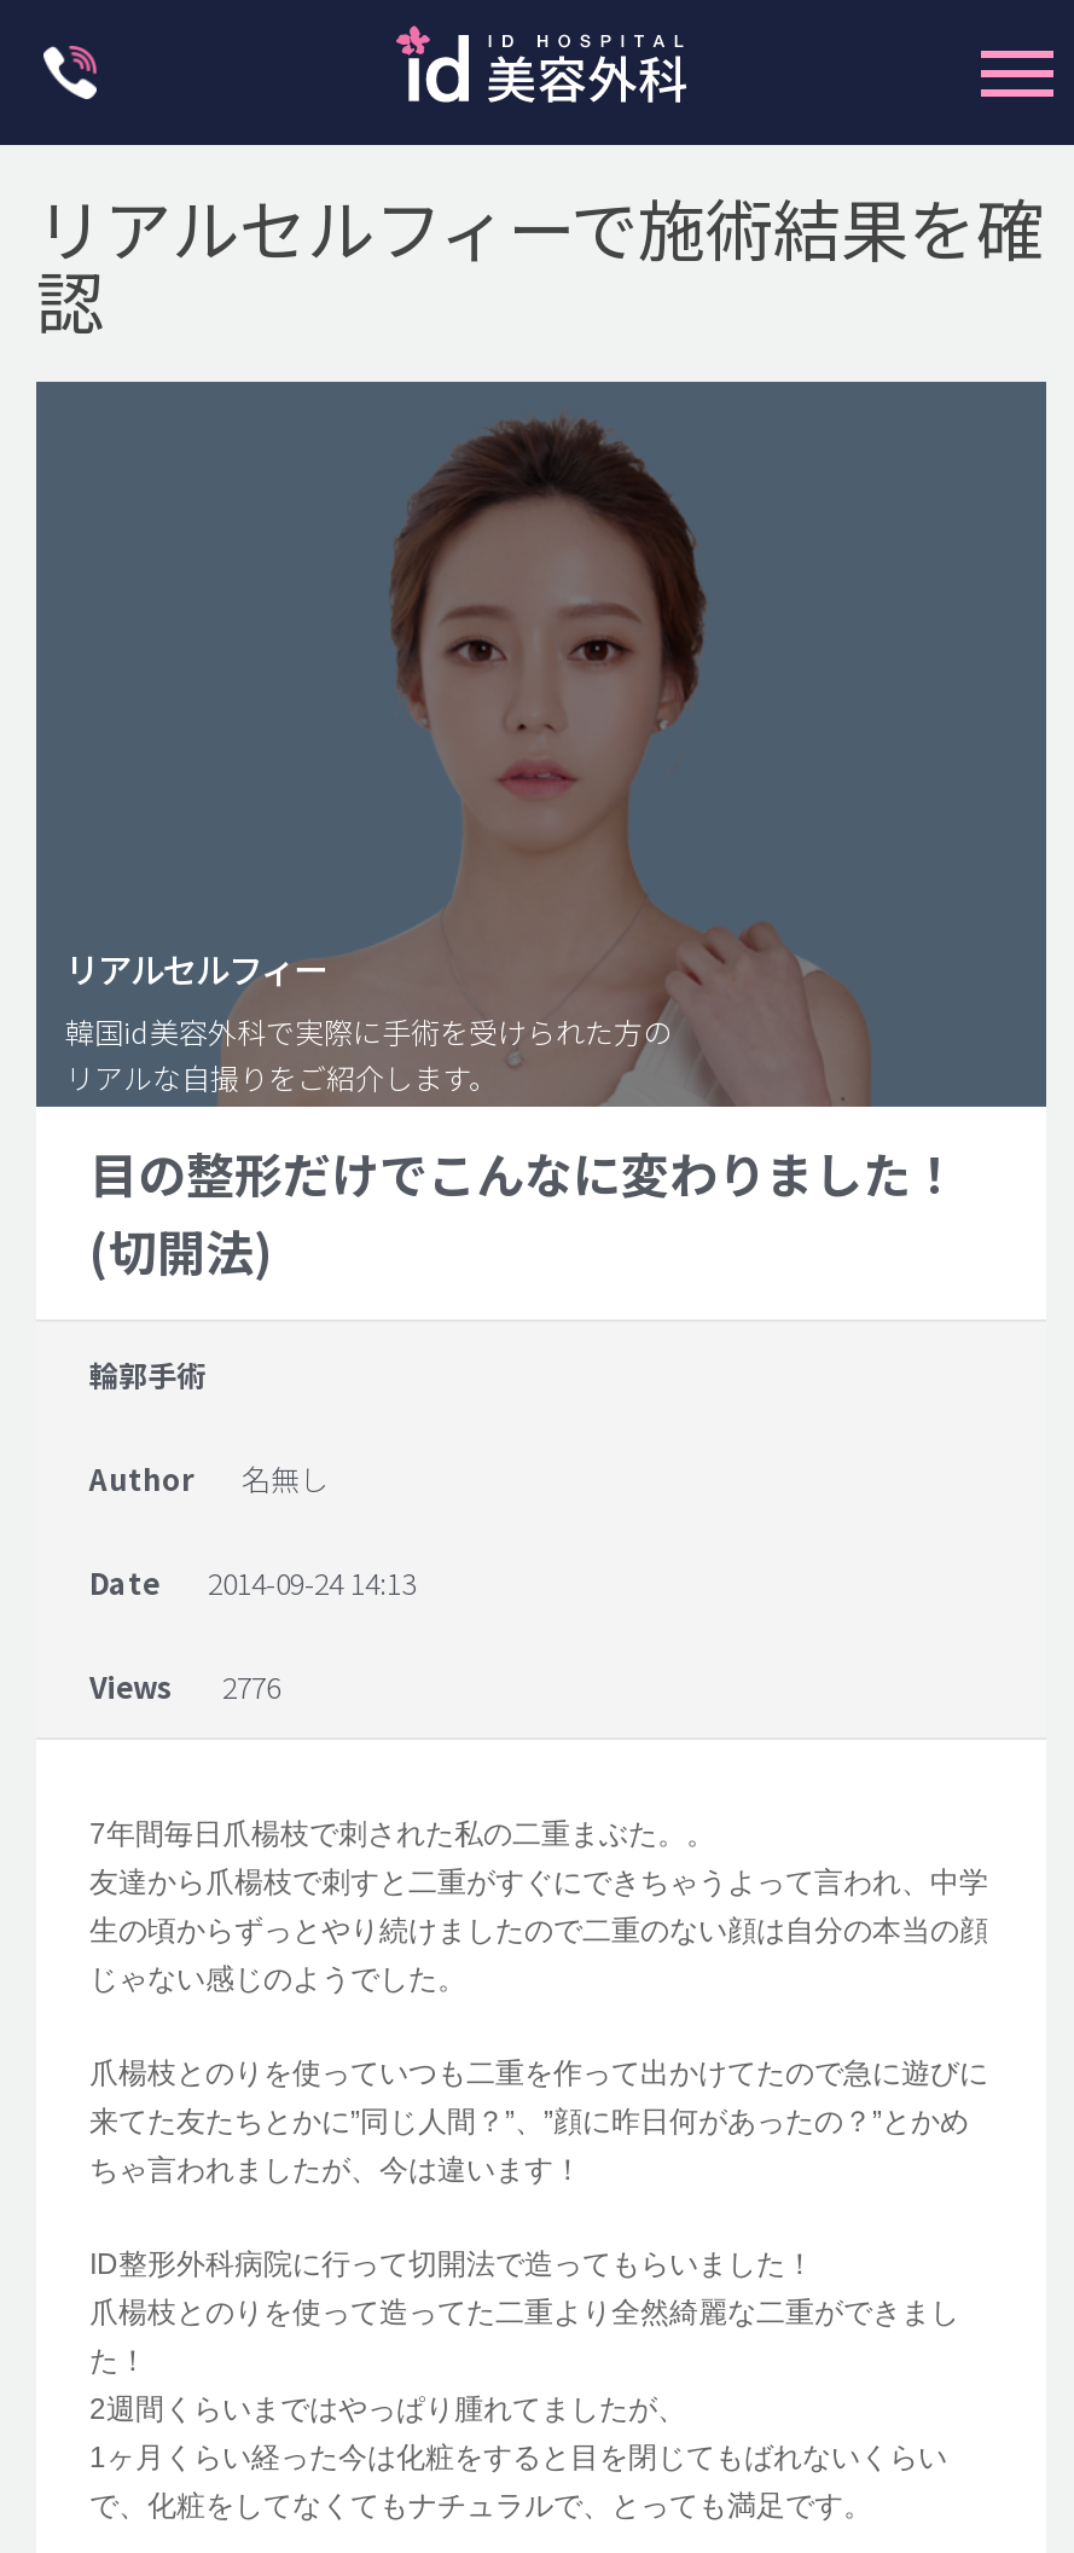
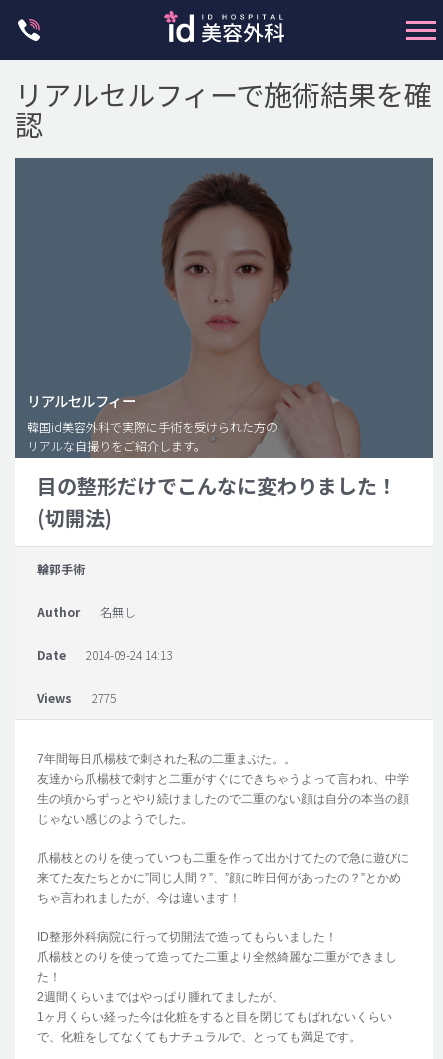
- Views 2776
+ Views 2775
